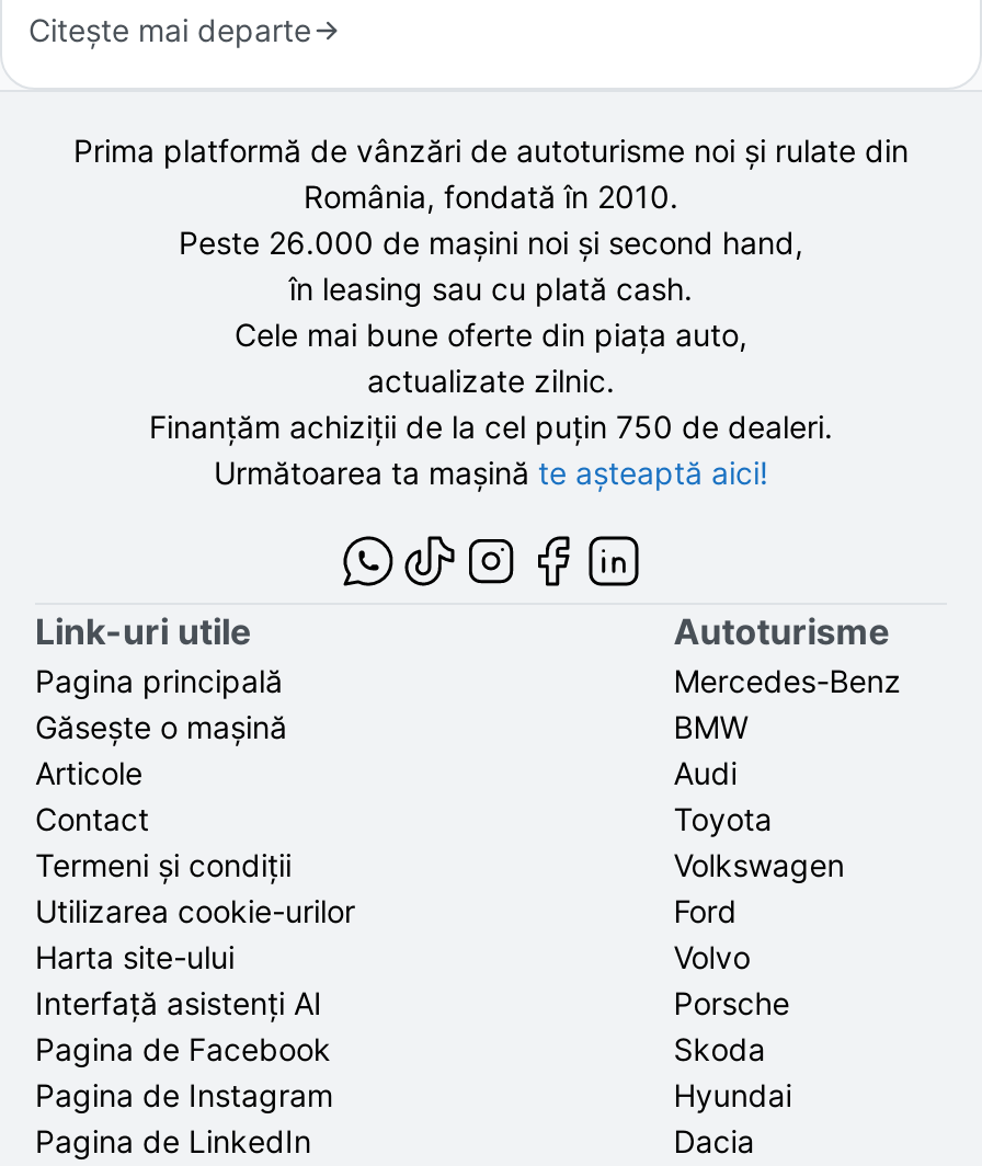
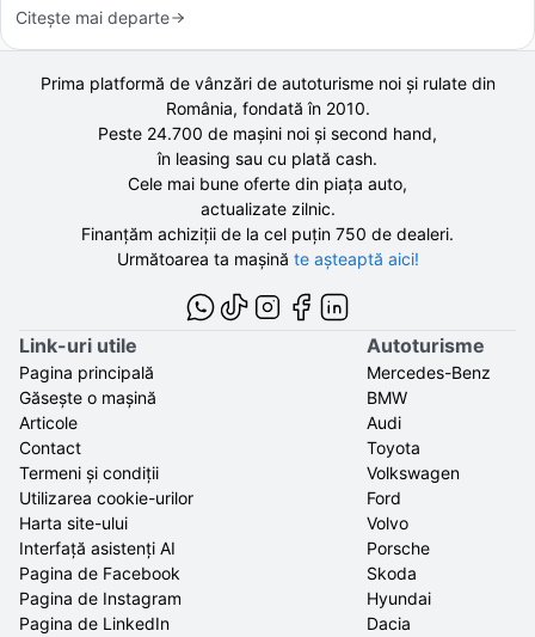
- Peste 26.000 de mașini noi și second hand,
+ Peste 24.700 de mașini noi și second hand,
